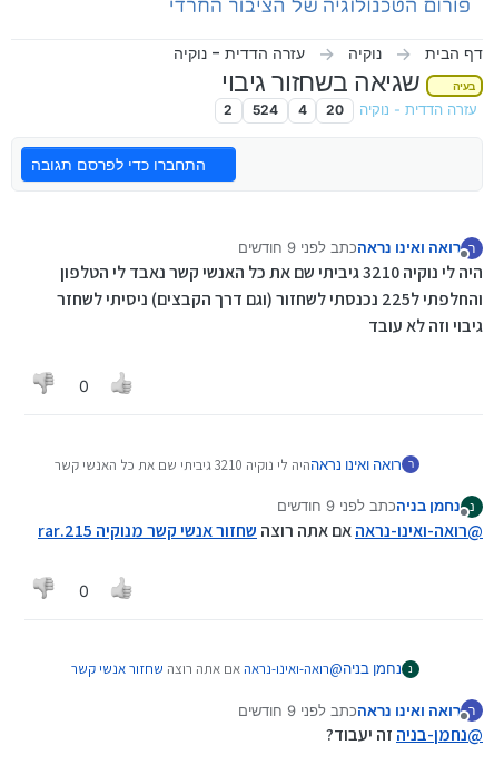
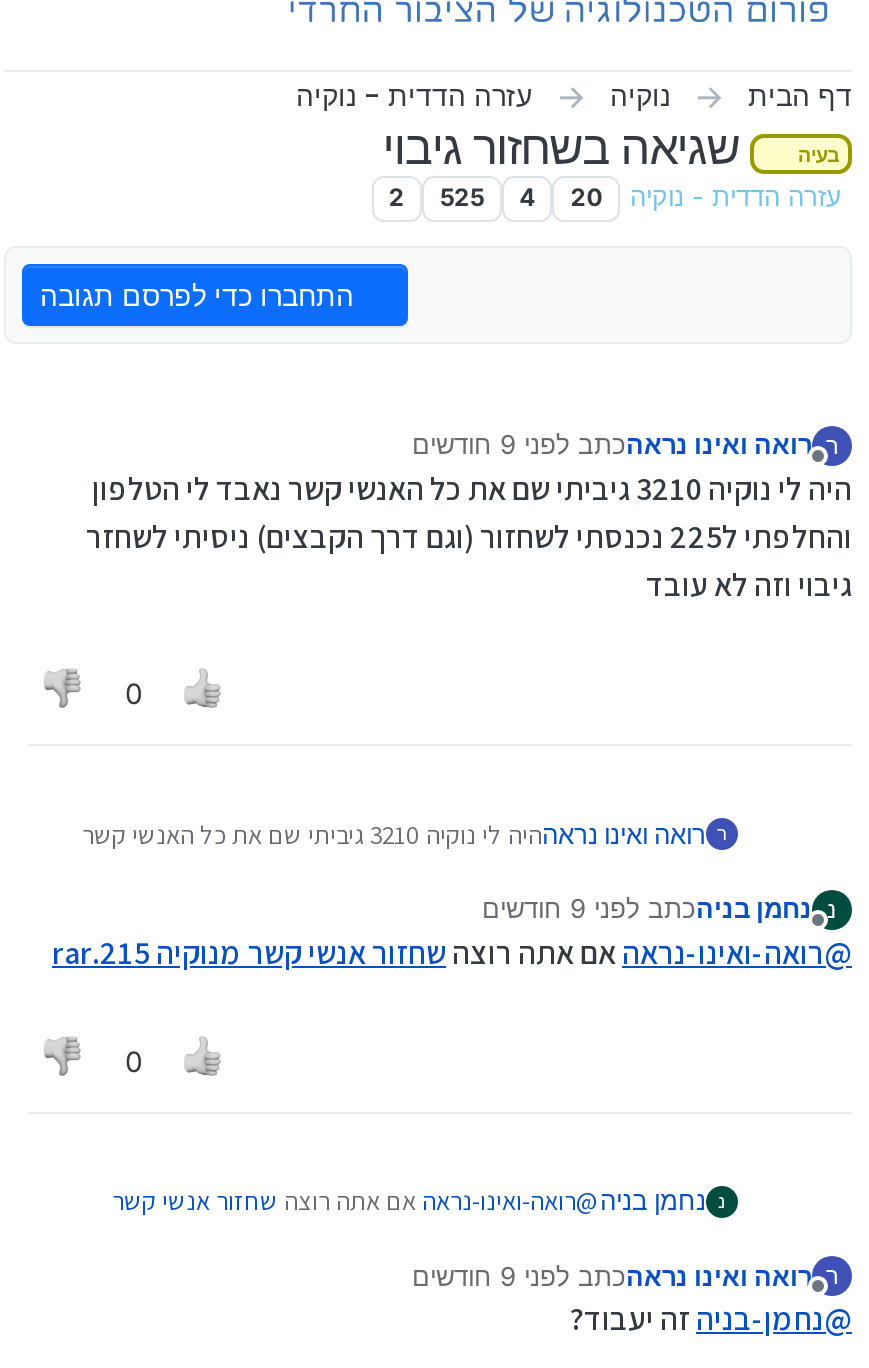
- עזרה הדדית - נוקיה 20 4 524 2
+ עזרה הדדית - נוקיה 20 4 525 2
